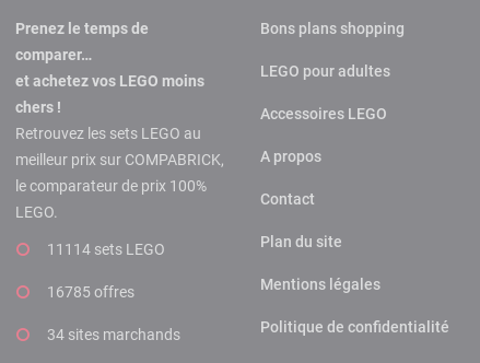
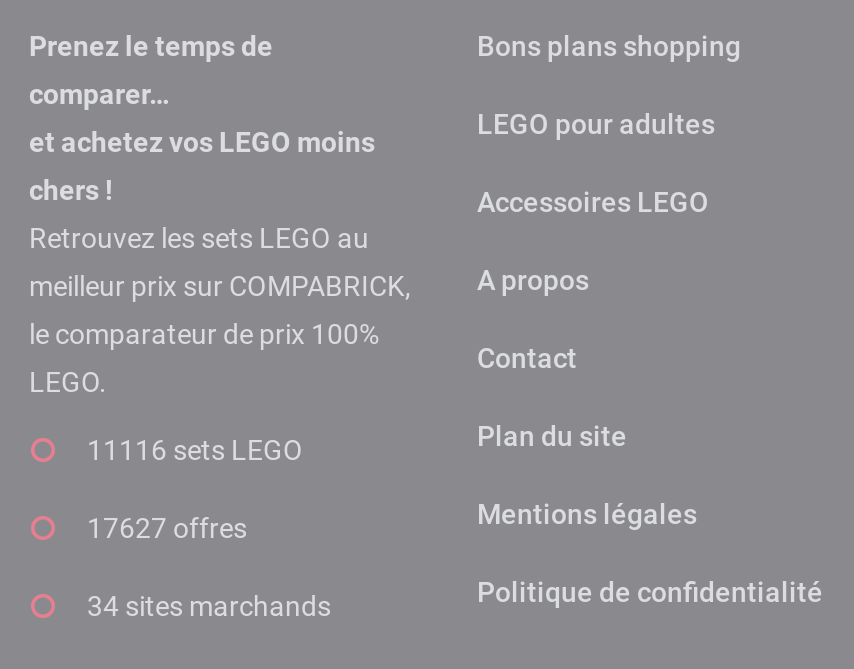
- 11114 sets LEGO
+ 11116 sets LEGO

- 16785 offres
+ 17627 offres
